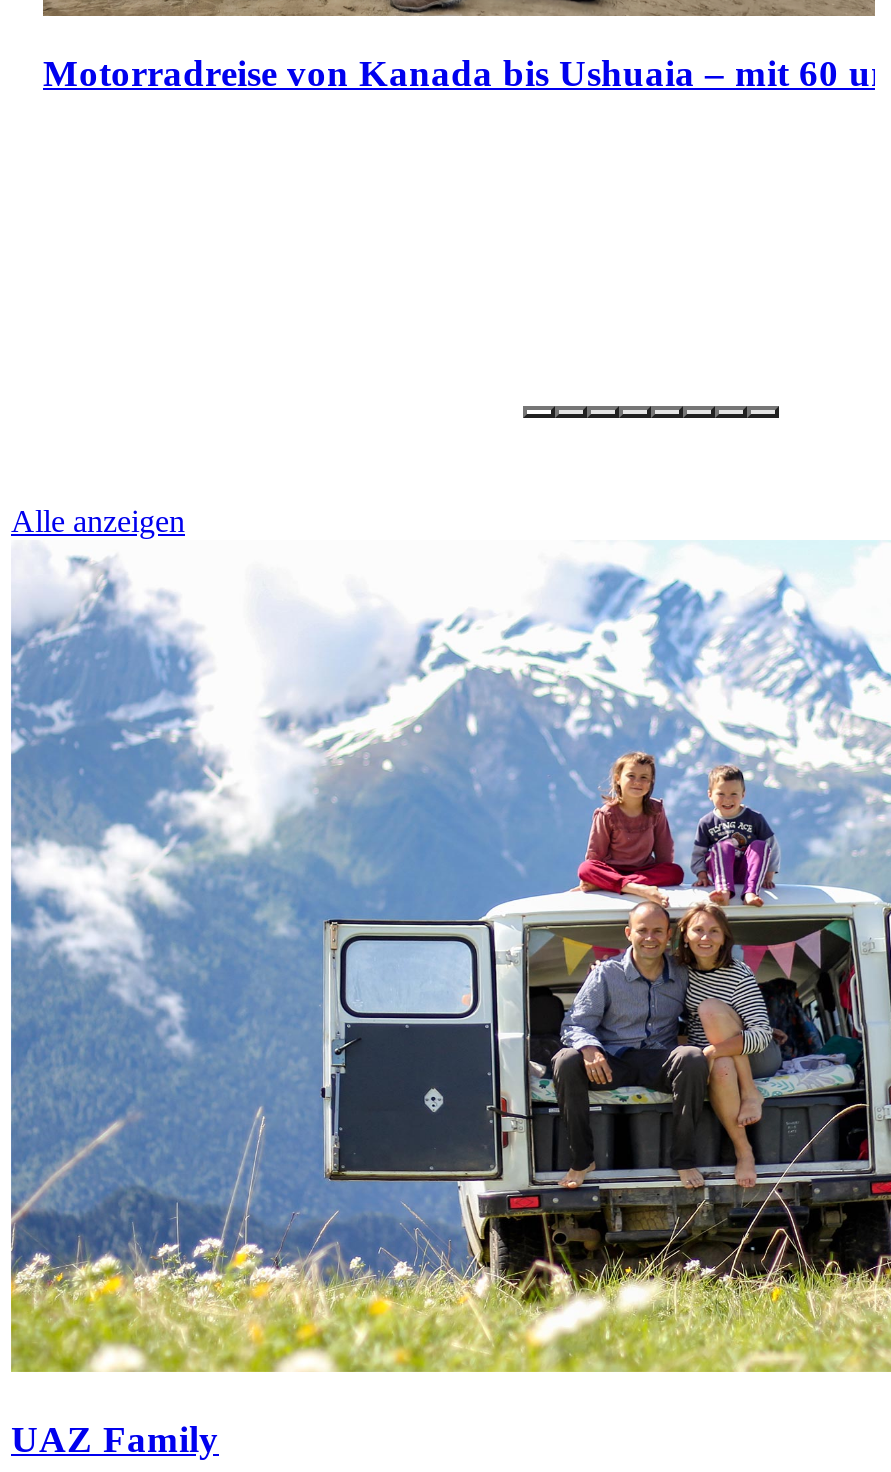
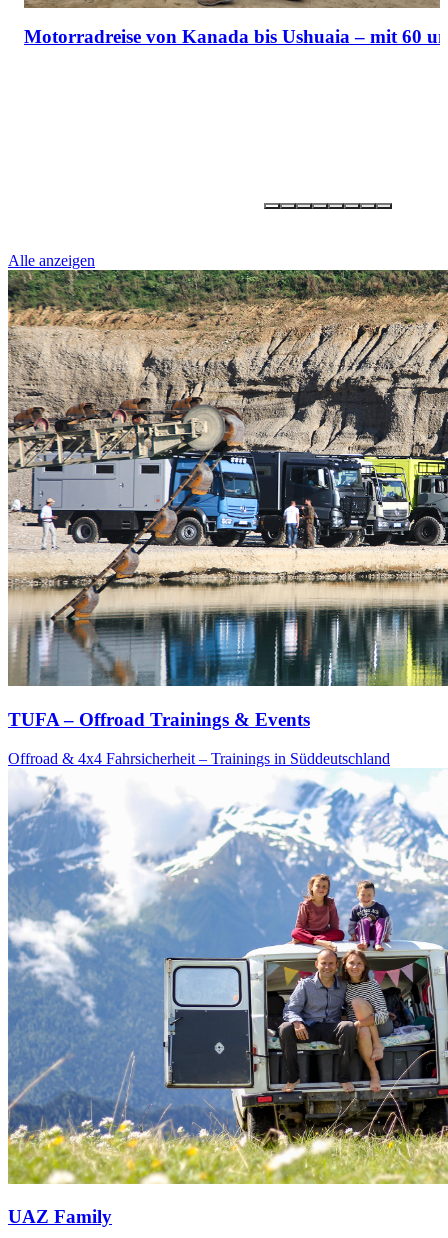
+ [image]
+ TUFA – Offroad Trainings & Events
+ Offroad & 4x4 Fahrsicherheit – Trainings in Süddeutschland
